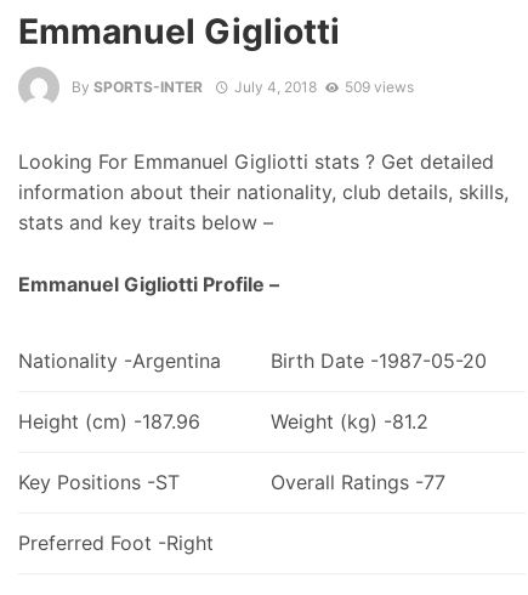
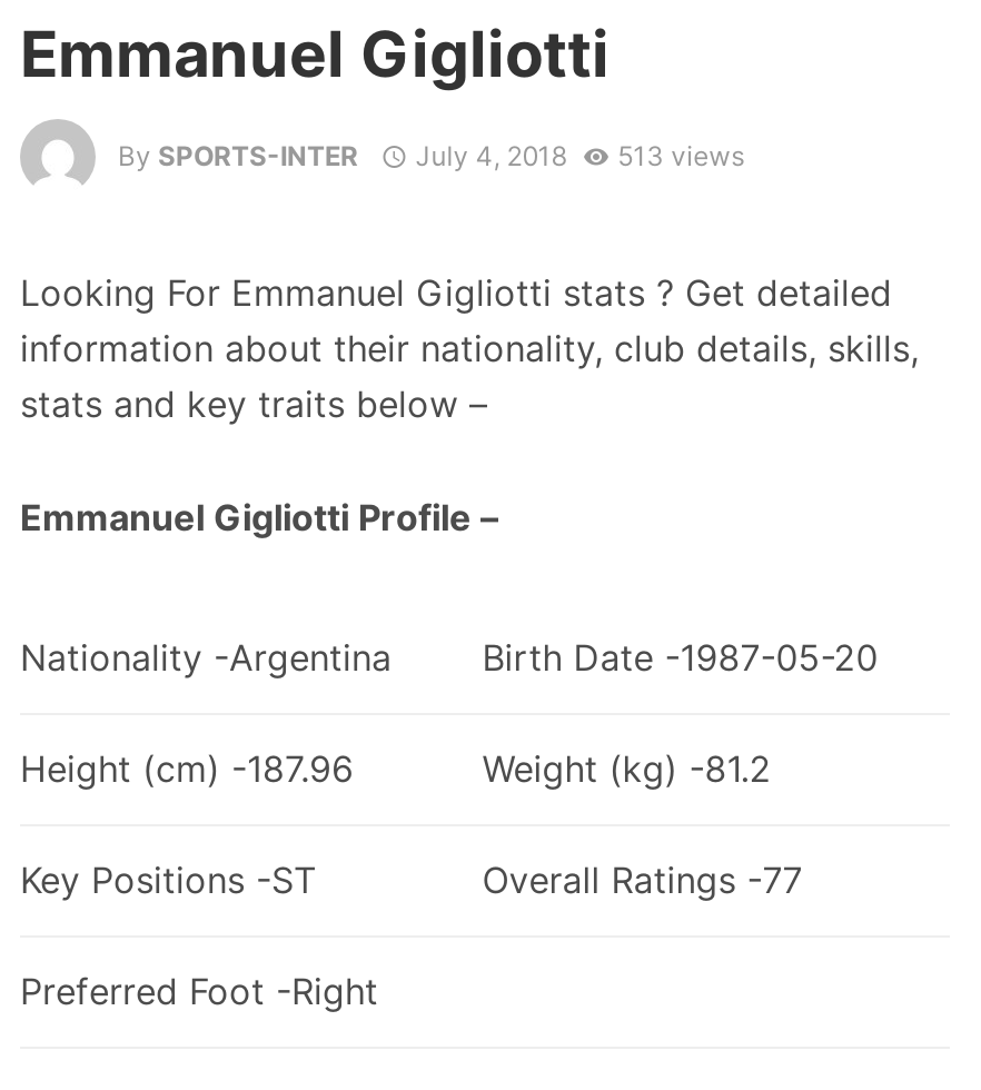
- By SPORTS-INTER July 4, 2018 509 views
+ By SPORTS-INTER July 4, 2018 513 views
